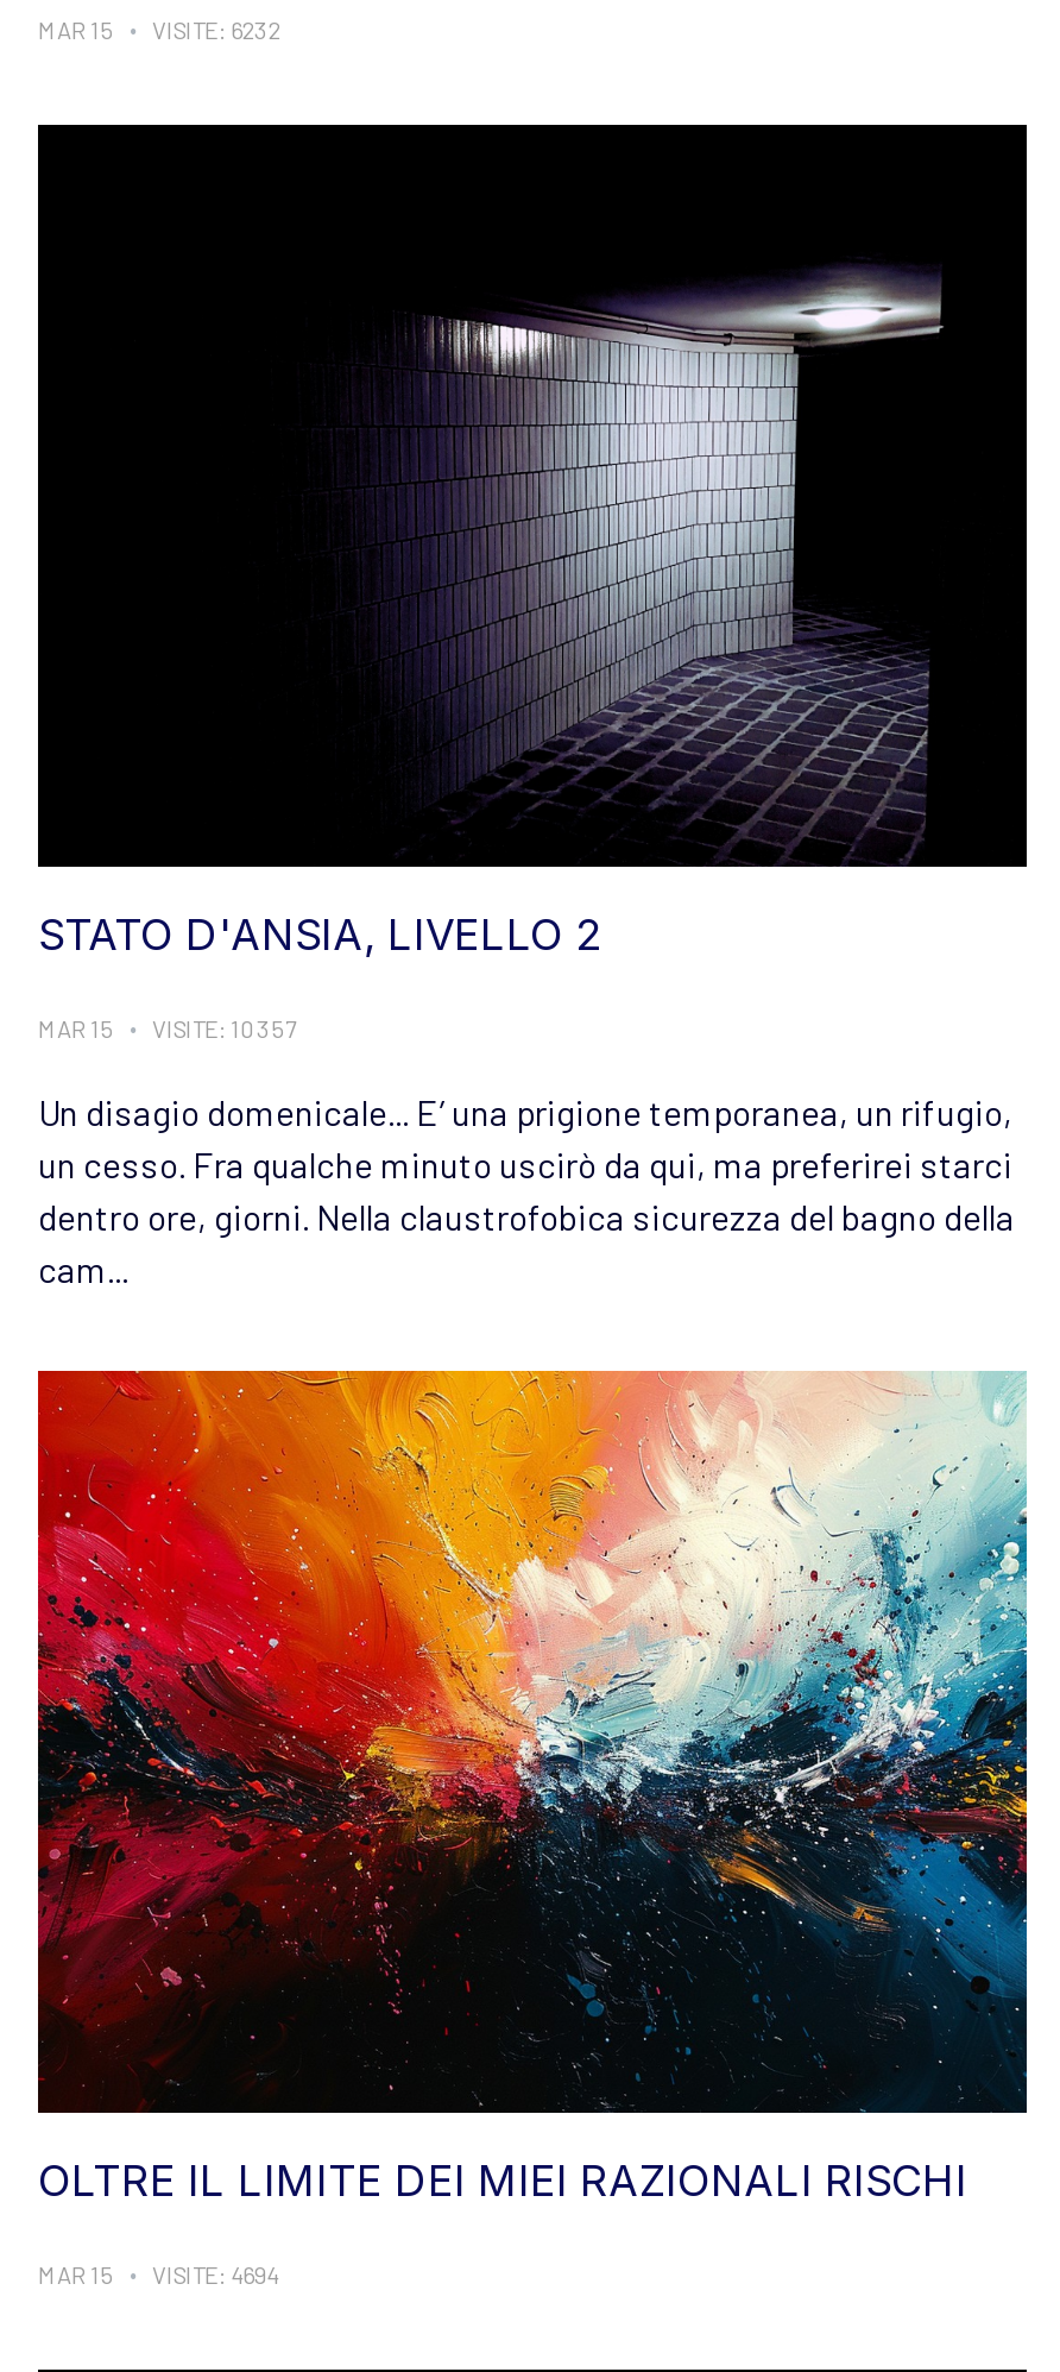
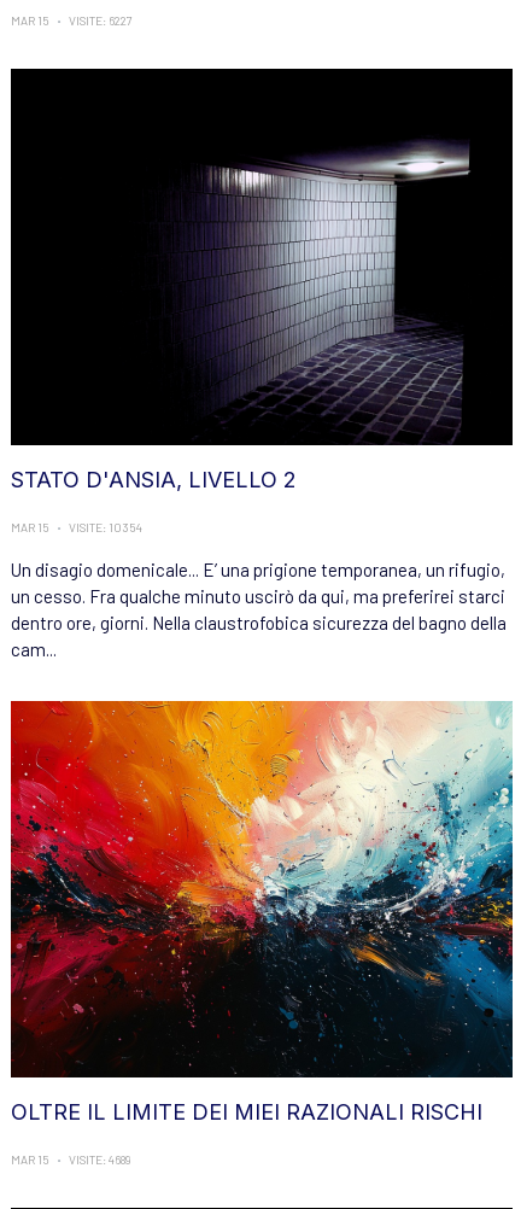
- MAR 15 VISITE: 6232
+ MAR 15 VISITE: 6227

- MAR 15 VISITE: 10357
+ MAR 15 VISITE: 10354

- MAR 15 VISITE: 4694
+ MAR 15 VISITE: 4689
